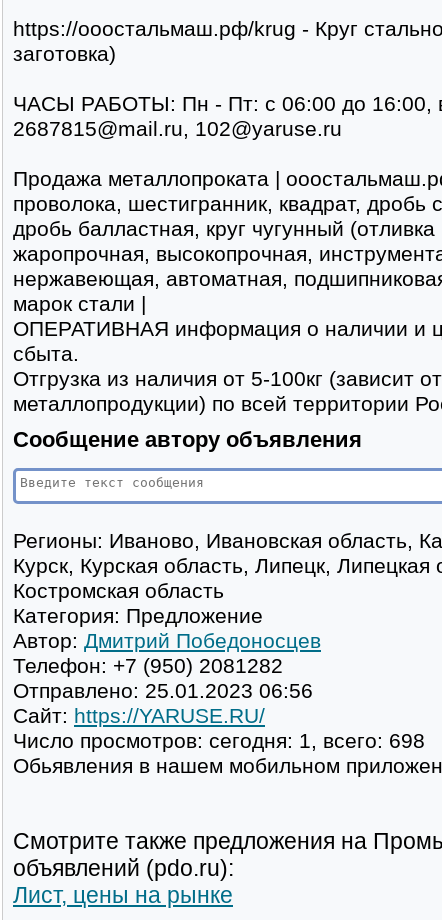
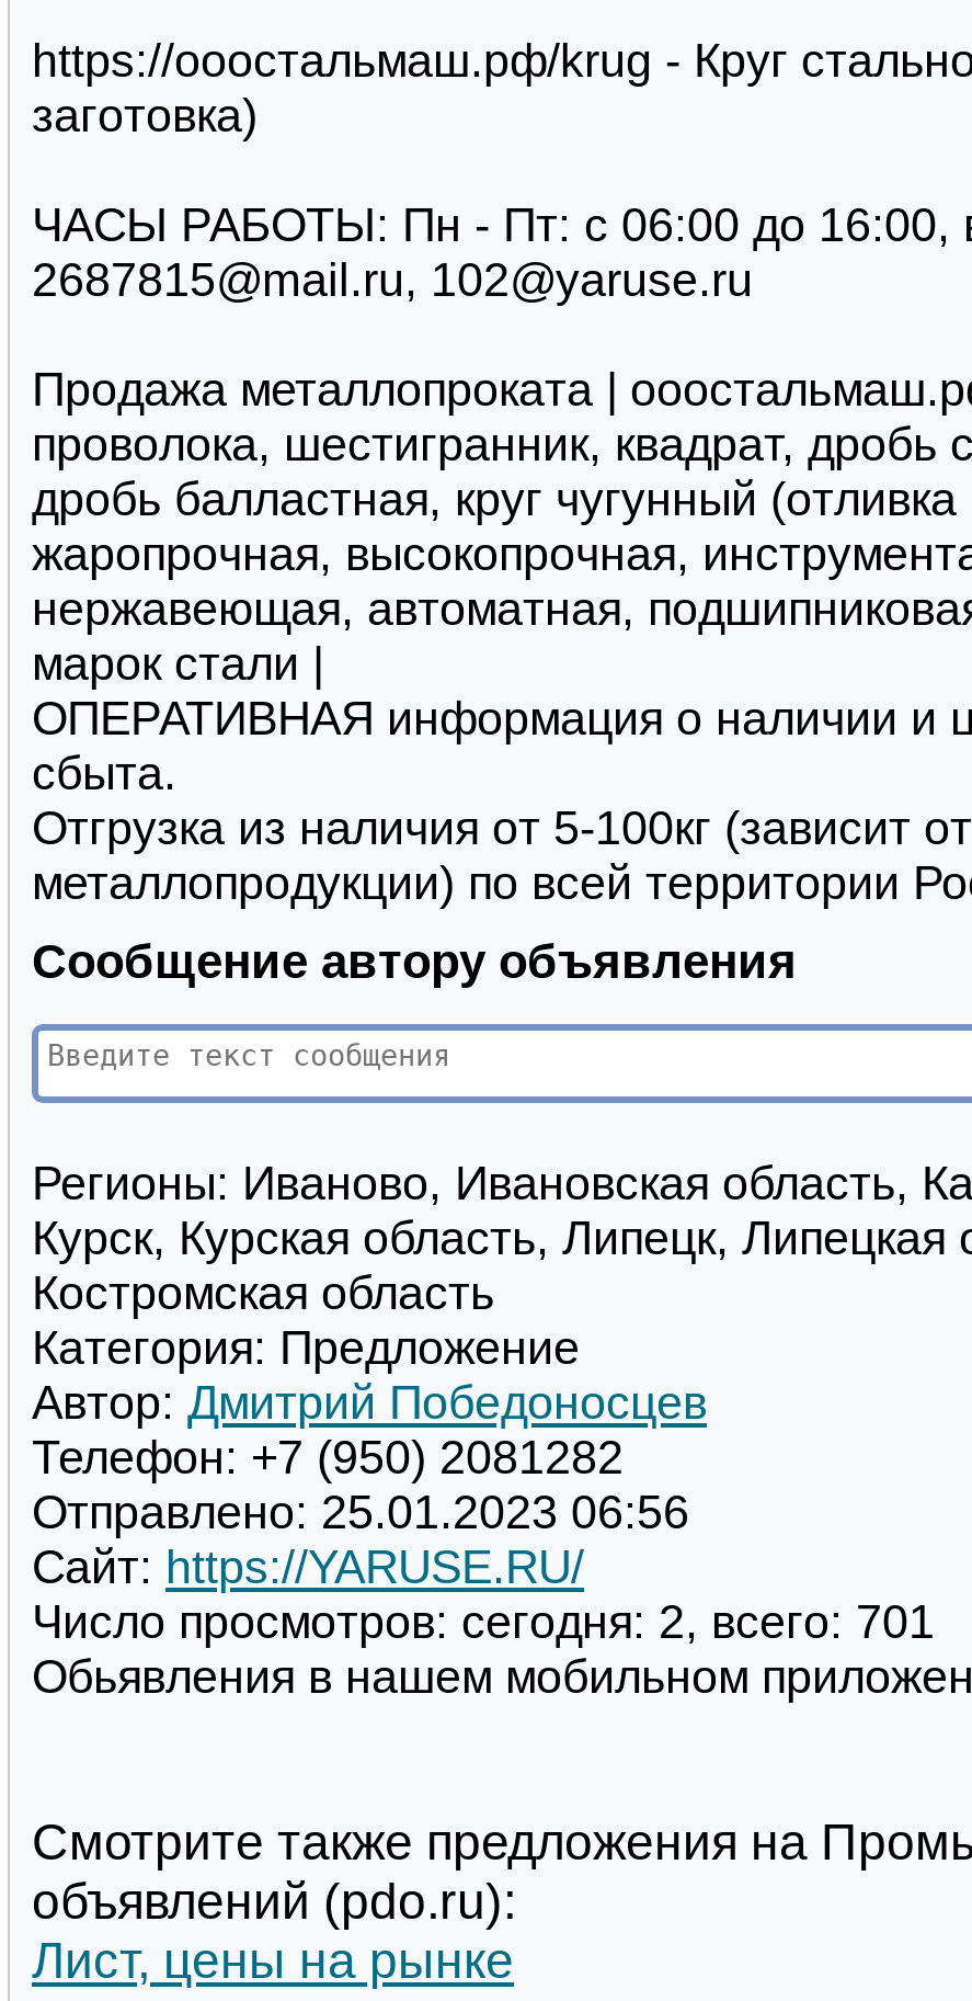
- Число просмотров: сегодня: 1, всего: 698
+ Число просмотров: сегодня: 2, всего: 701
